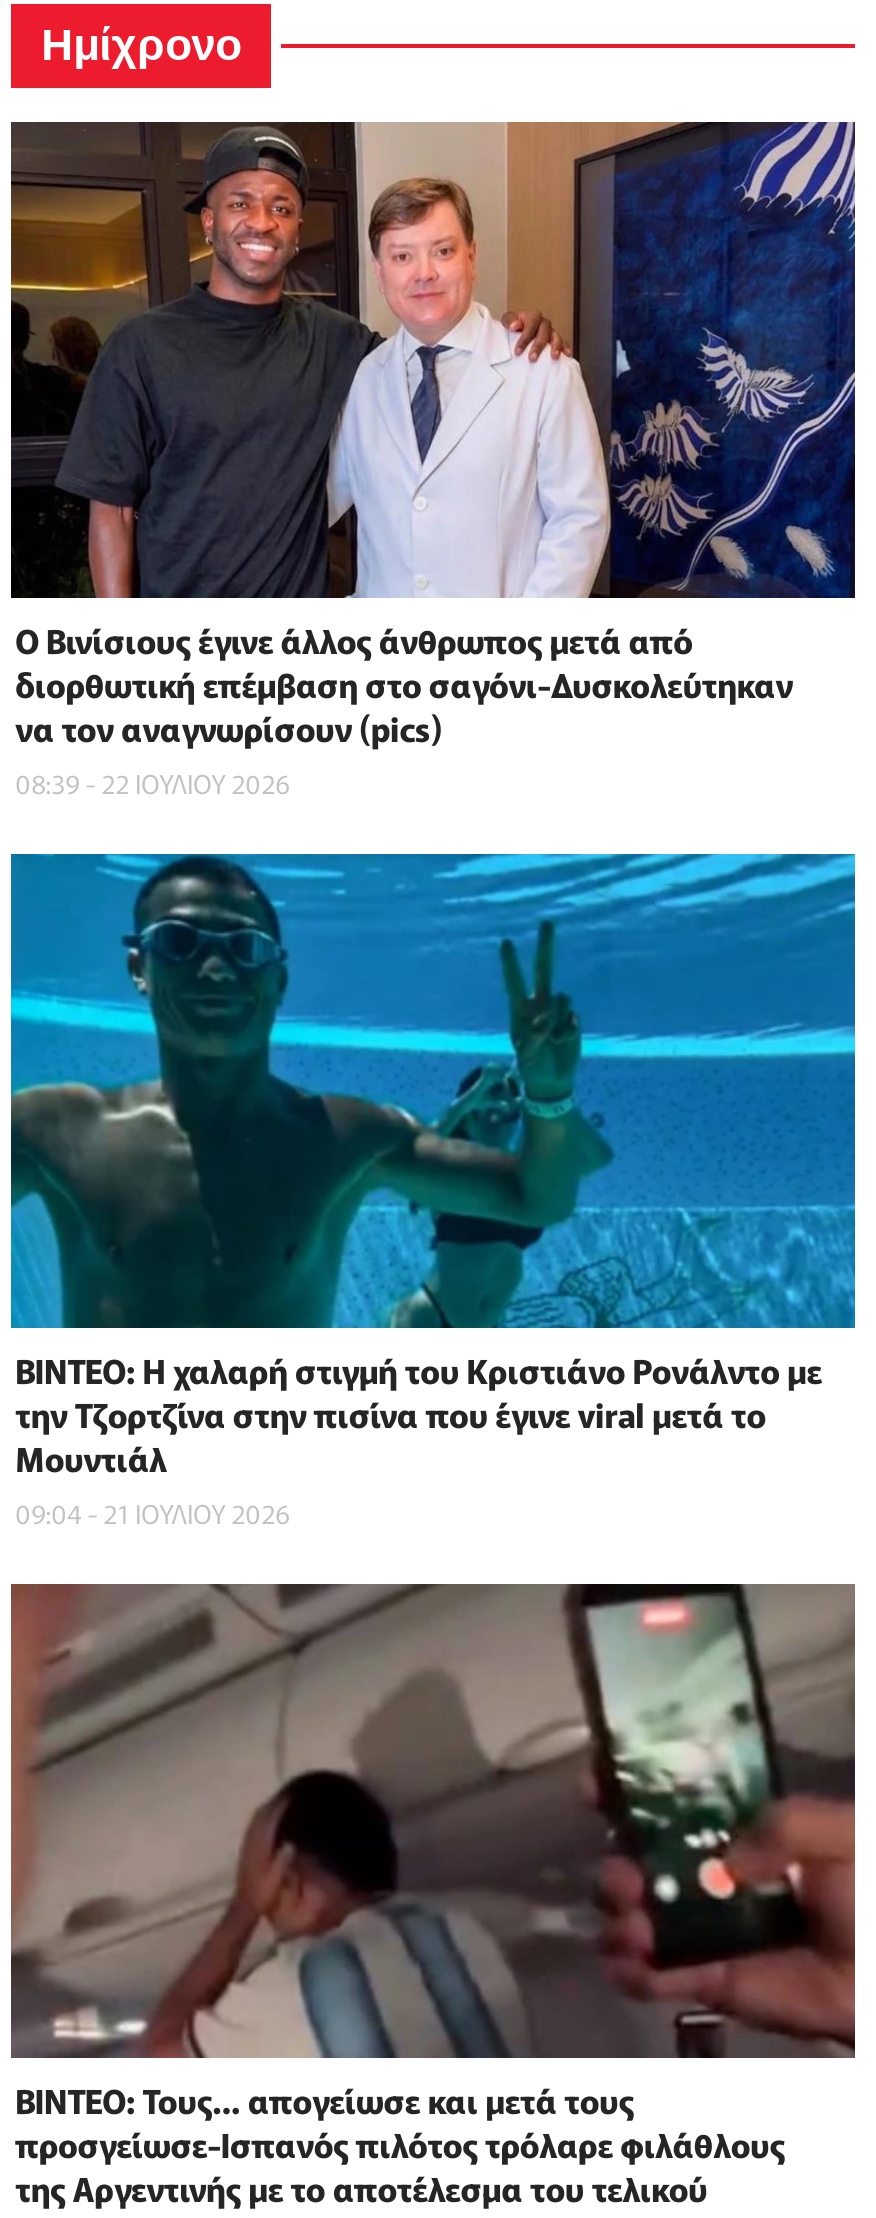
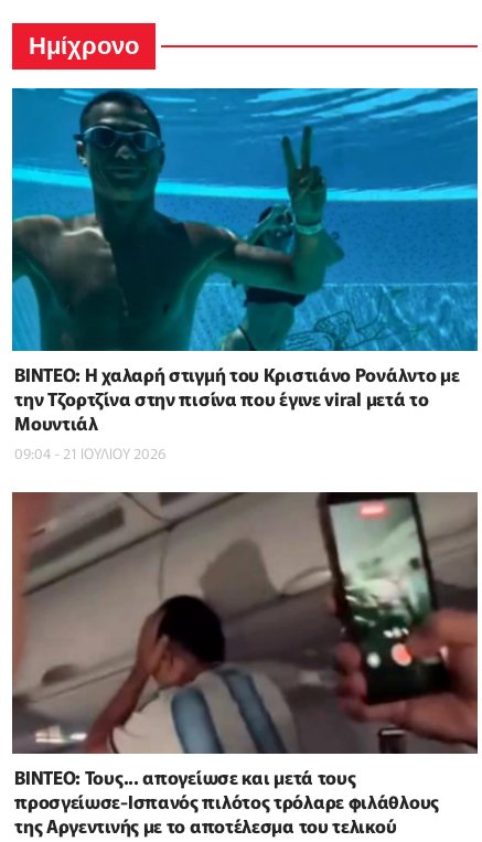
- [image]
- Ο Βινίσιους έγινε άλλος άνθρωπος μετά από
- διορθωτική επέμβαση στο σαγόνι-Δυσκολεύτηκαν
- να τον αναγνωρίσουν (pics)
- 08:39 - 22 ΙΟΥΛΙΟΥ 2026
